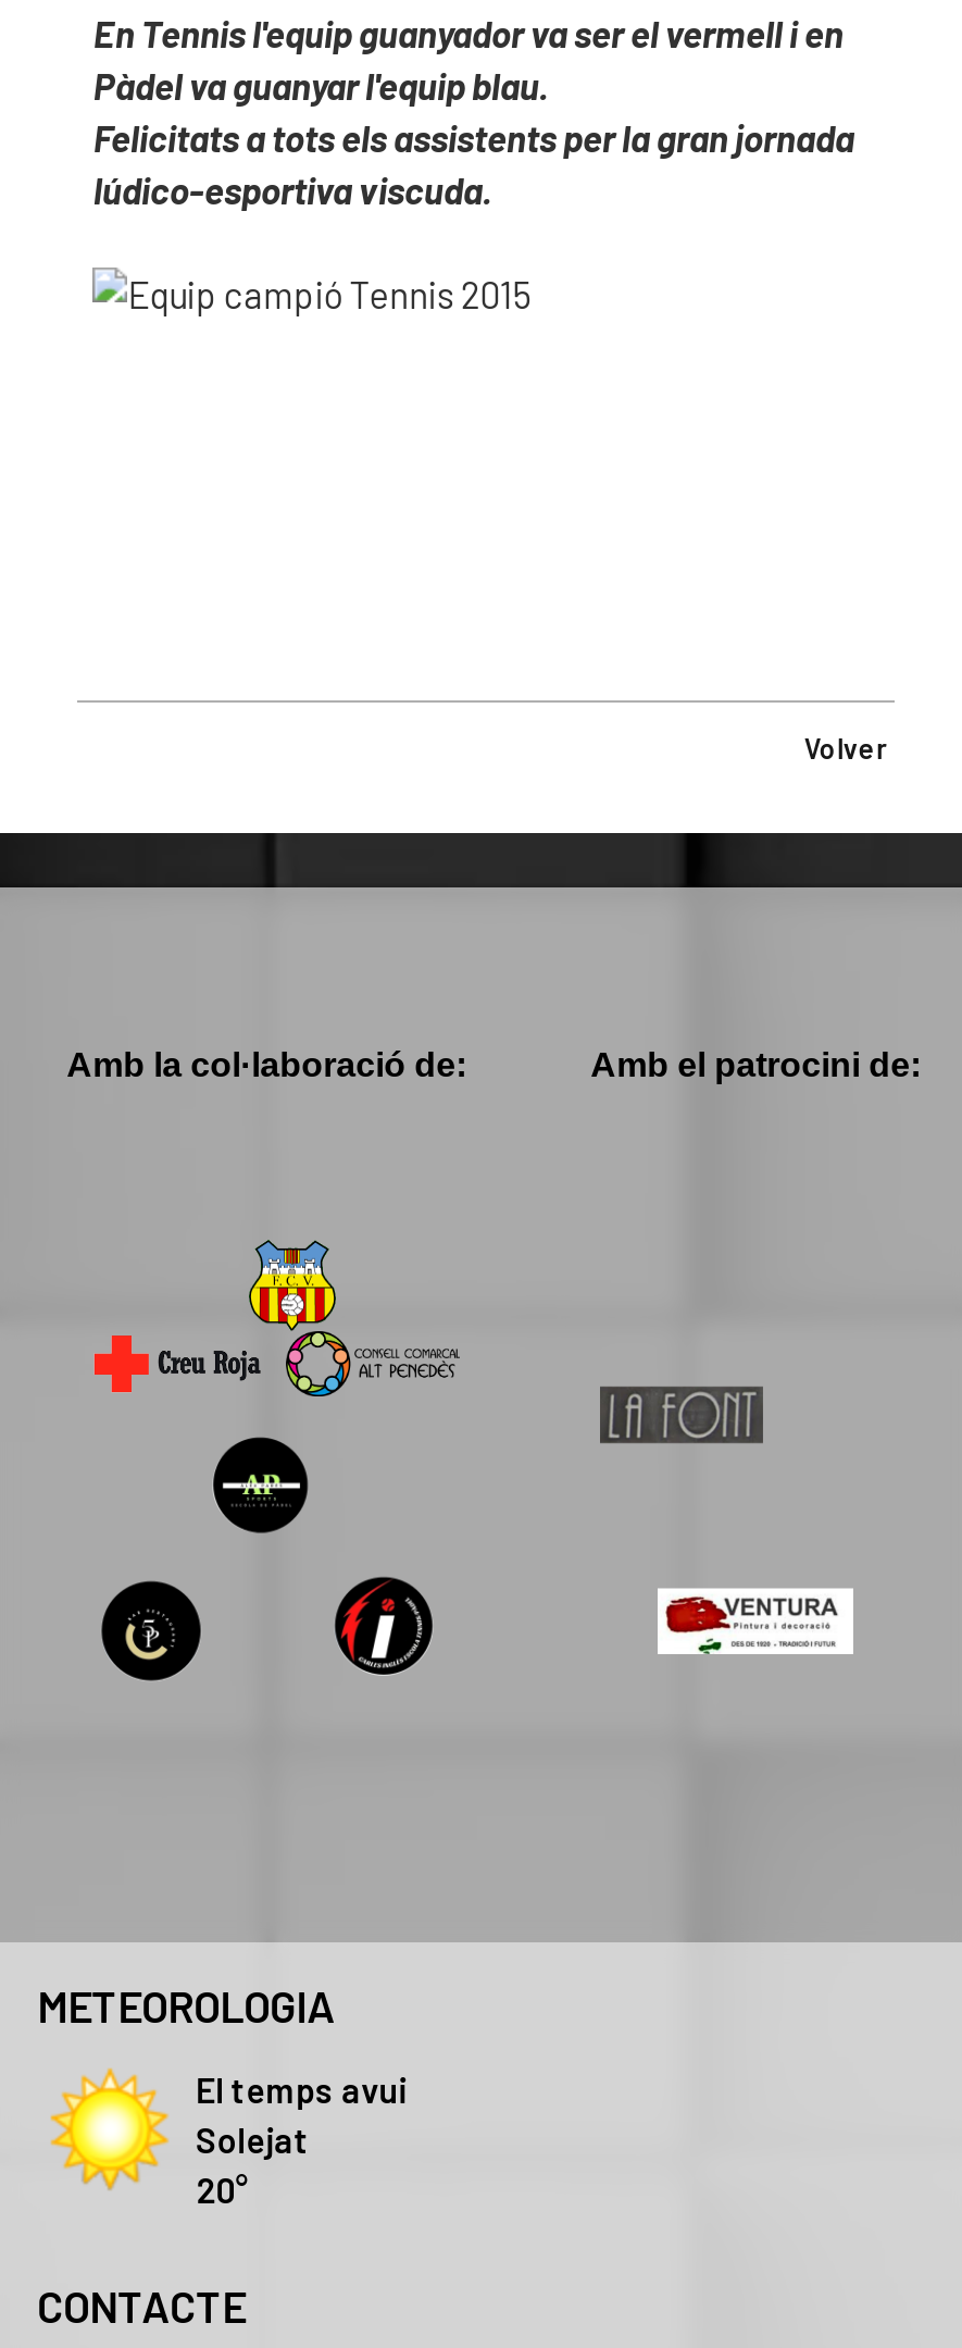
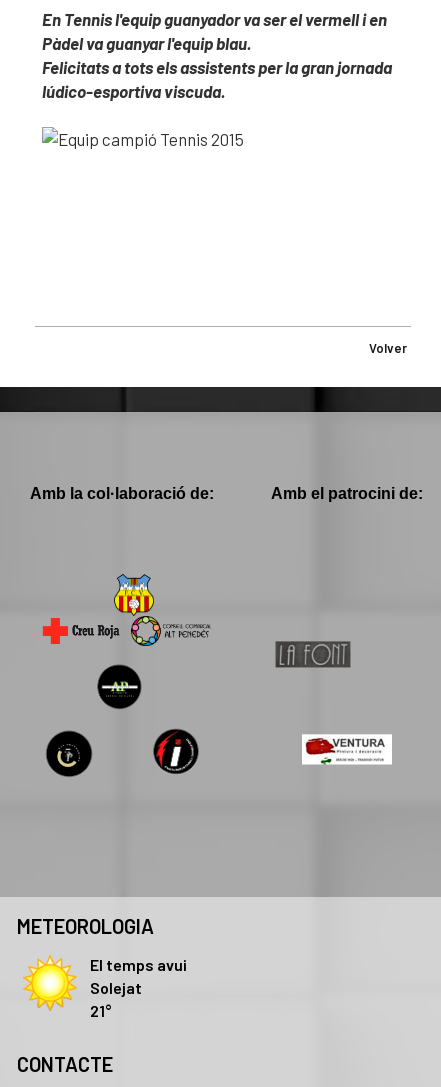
- 20°
+ 21°
